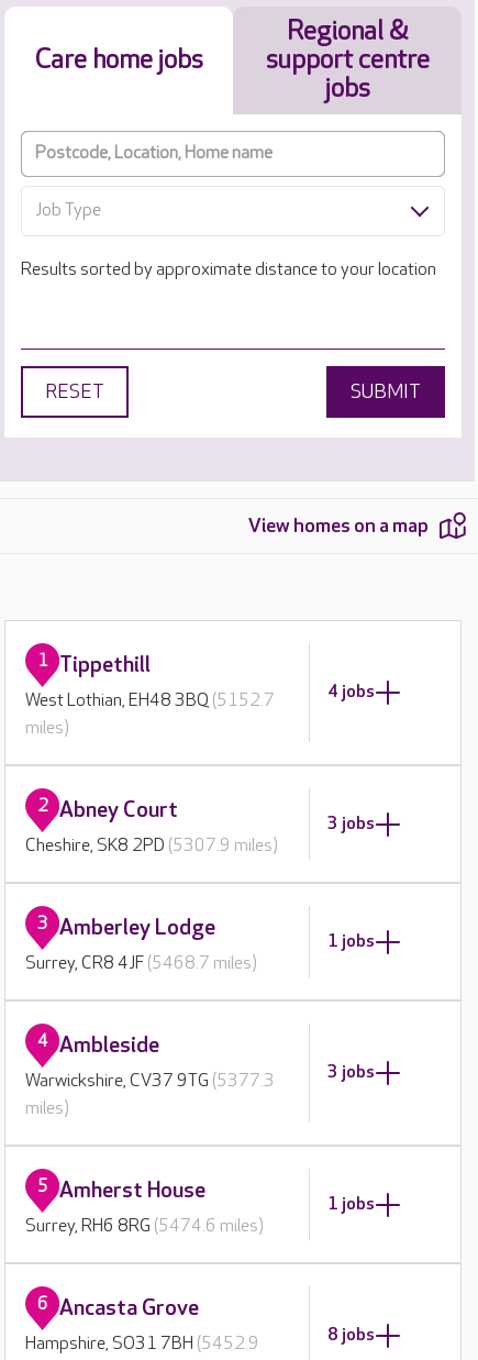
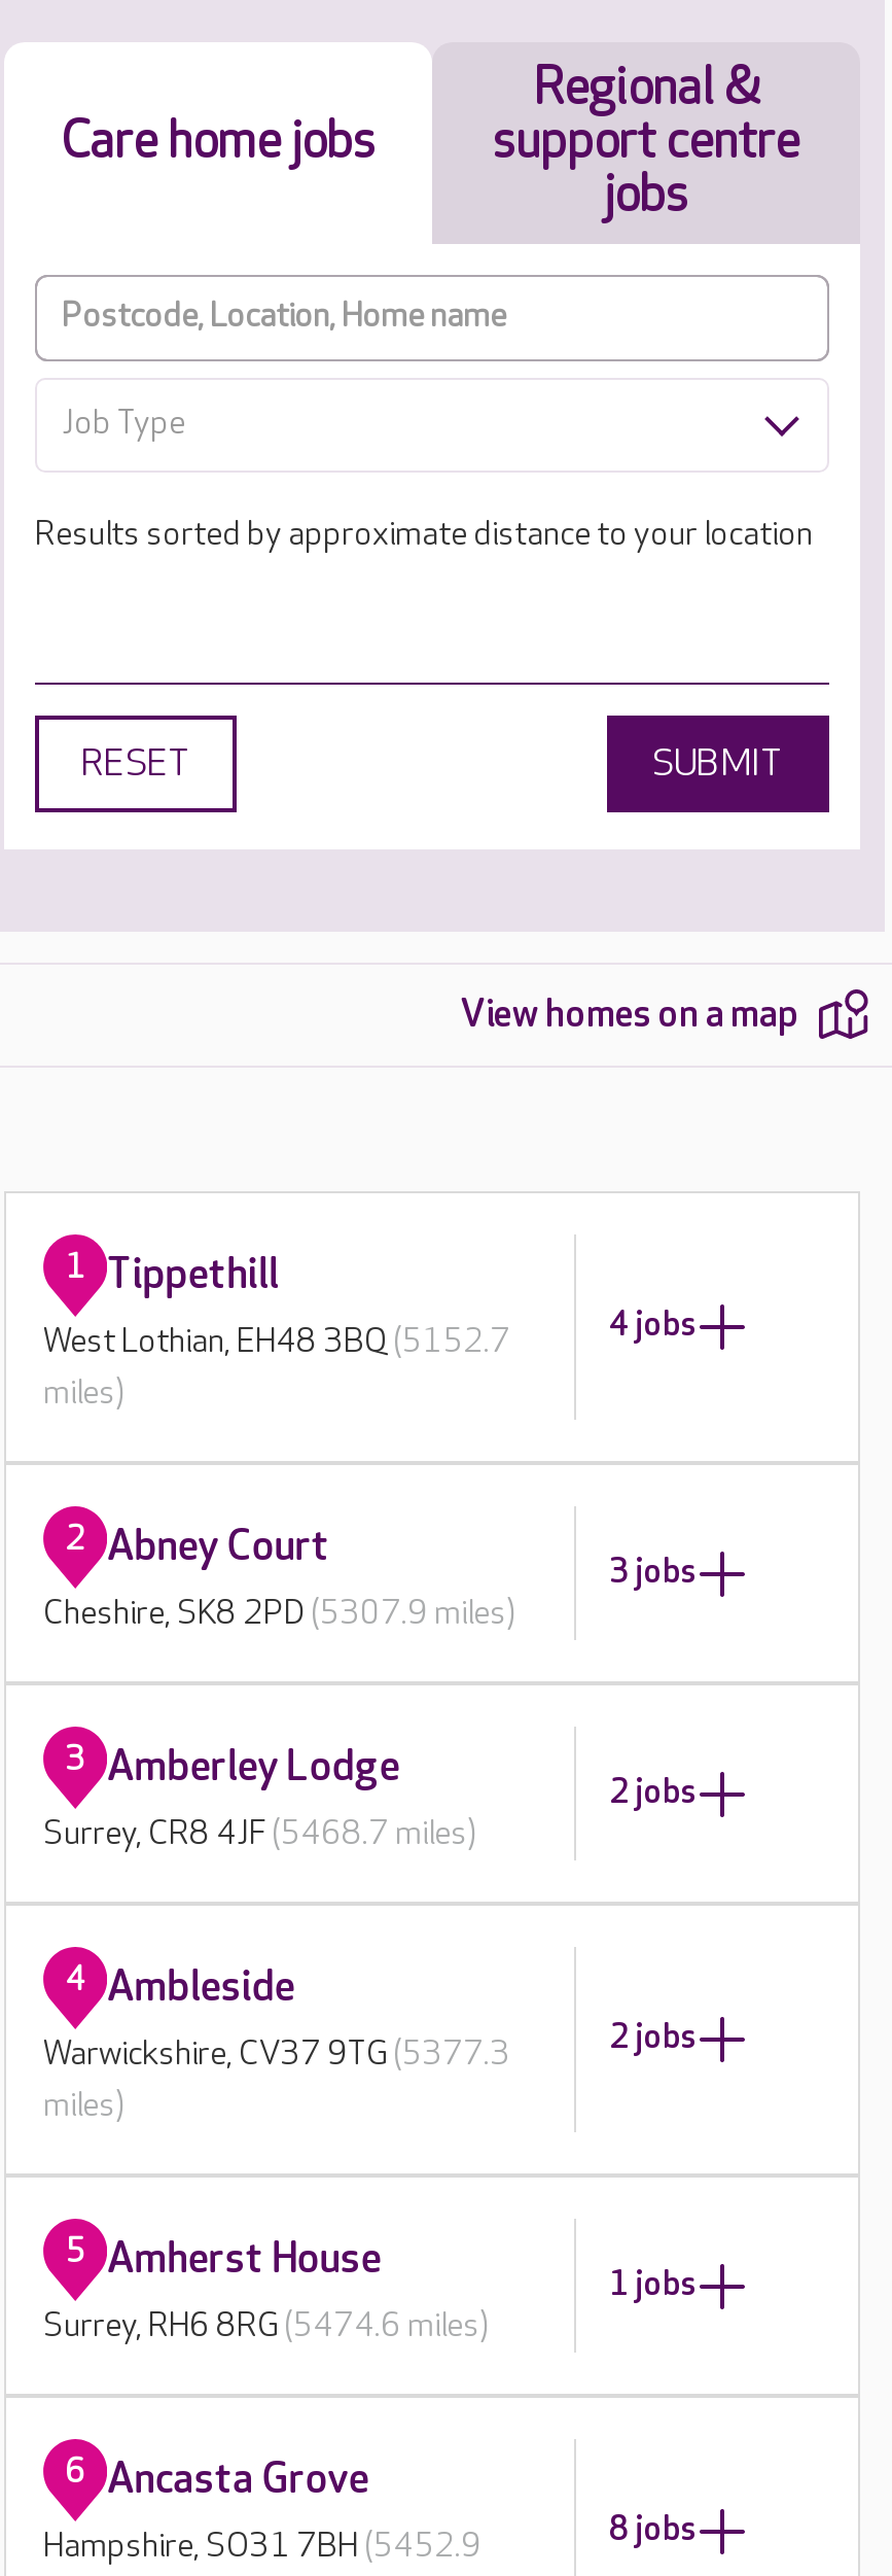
- 1 jobs
+ 2 jobs

- 3 jobs
+ 2 jobs
